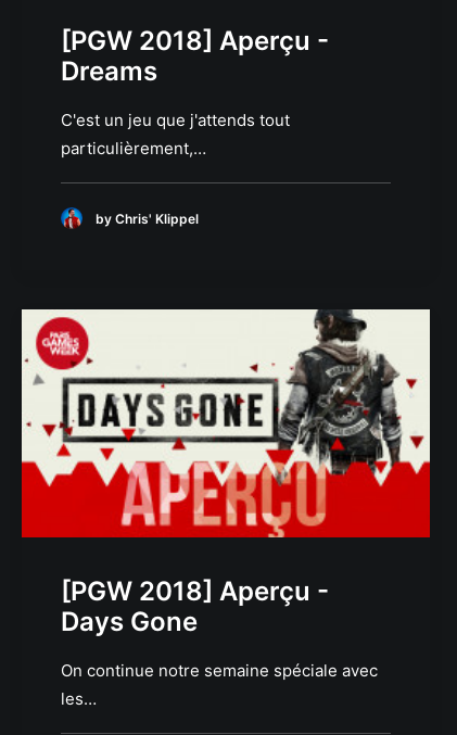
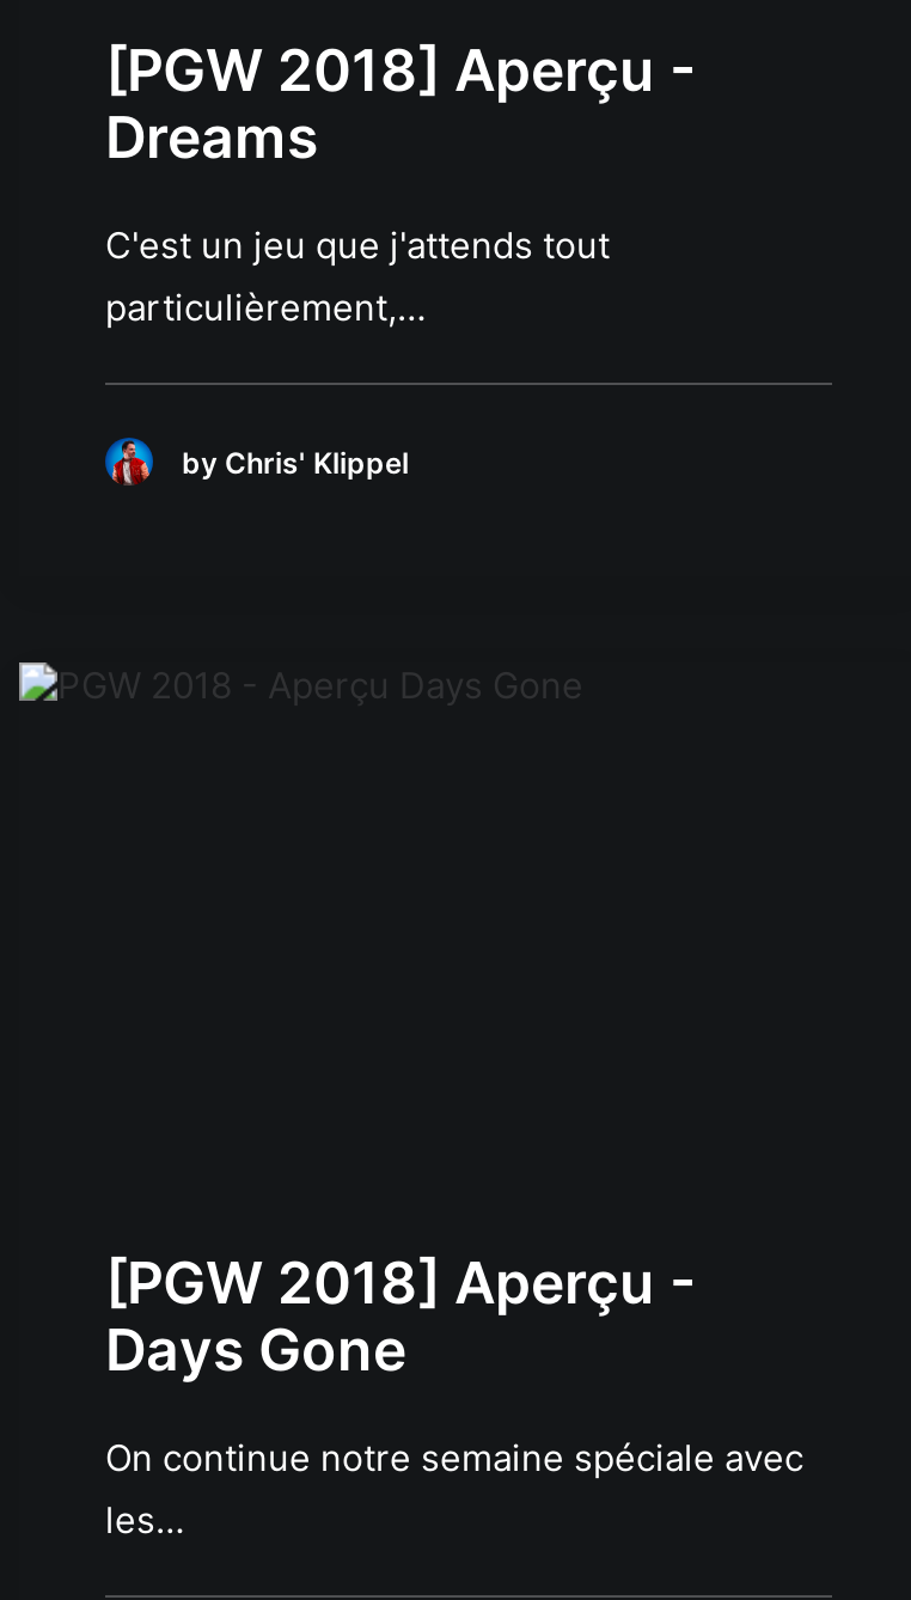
- [image]
